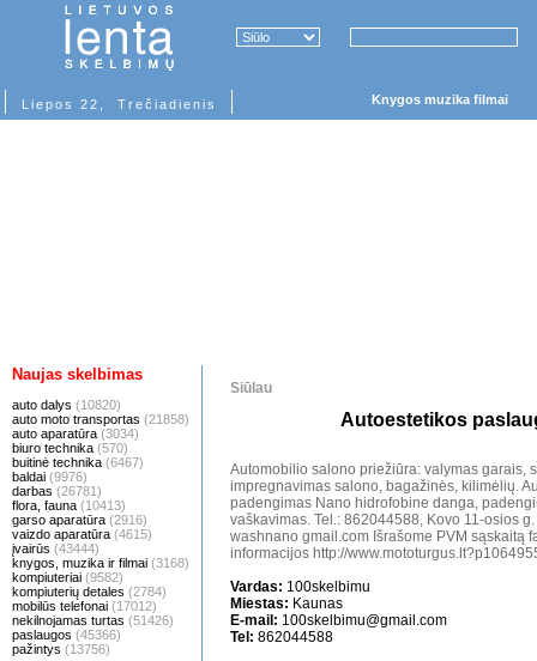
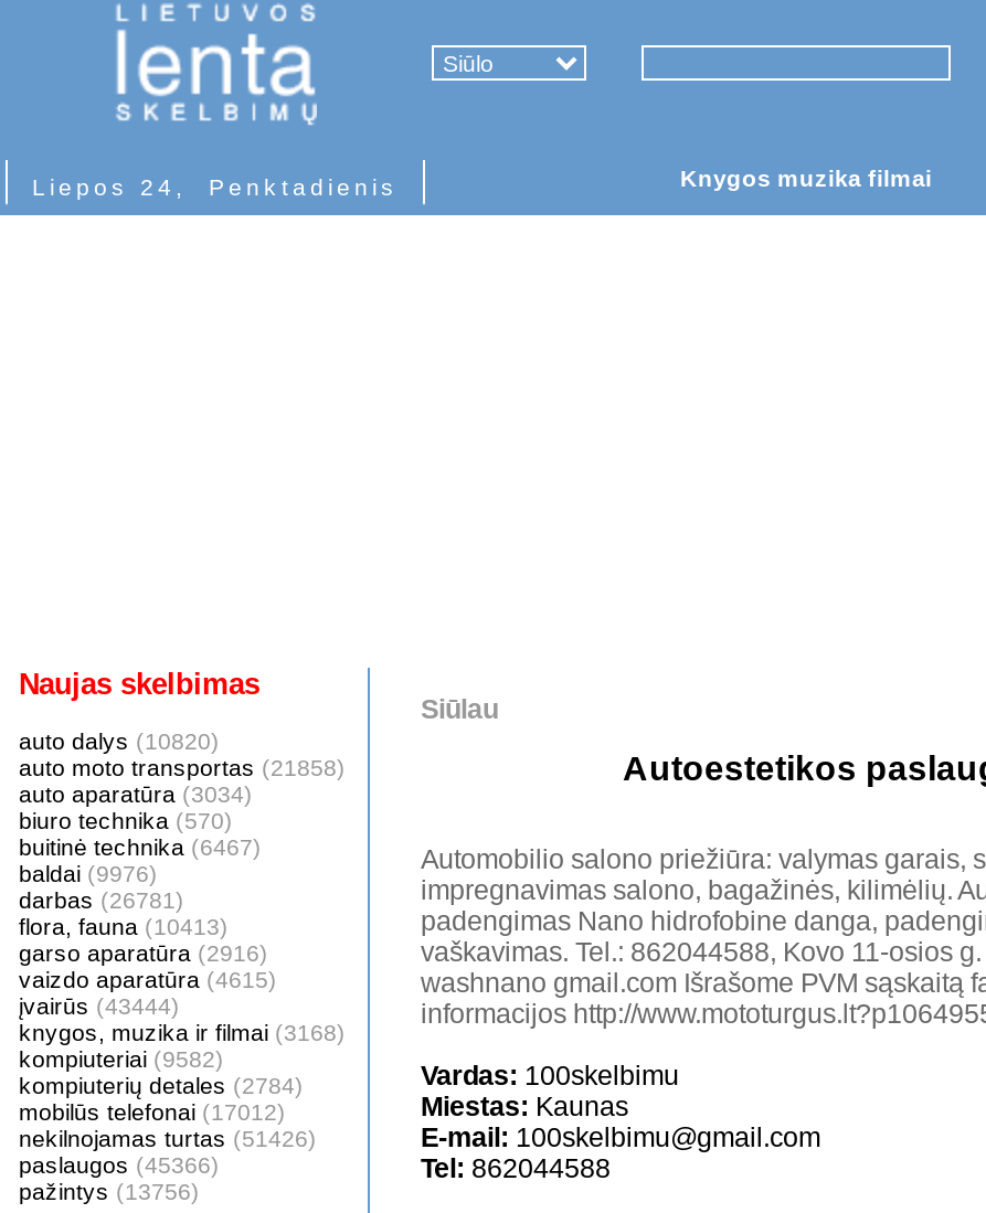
- Liepos 22, Trečiadienis
+ Liepos 24, Penktadienis
